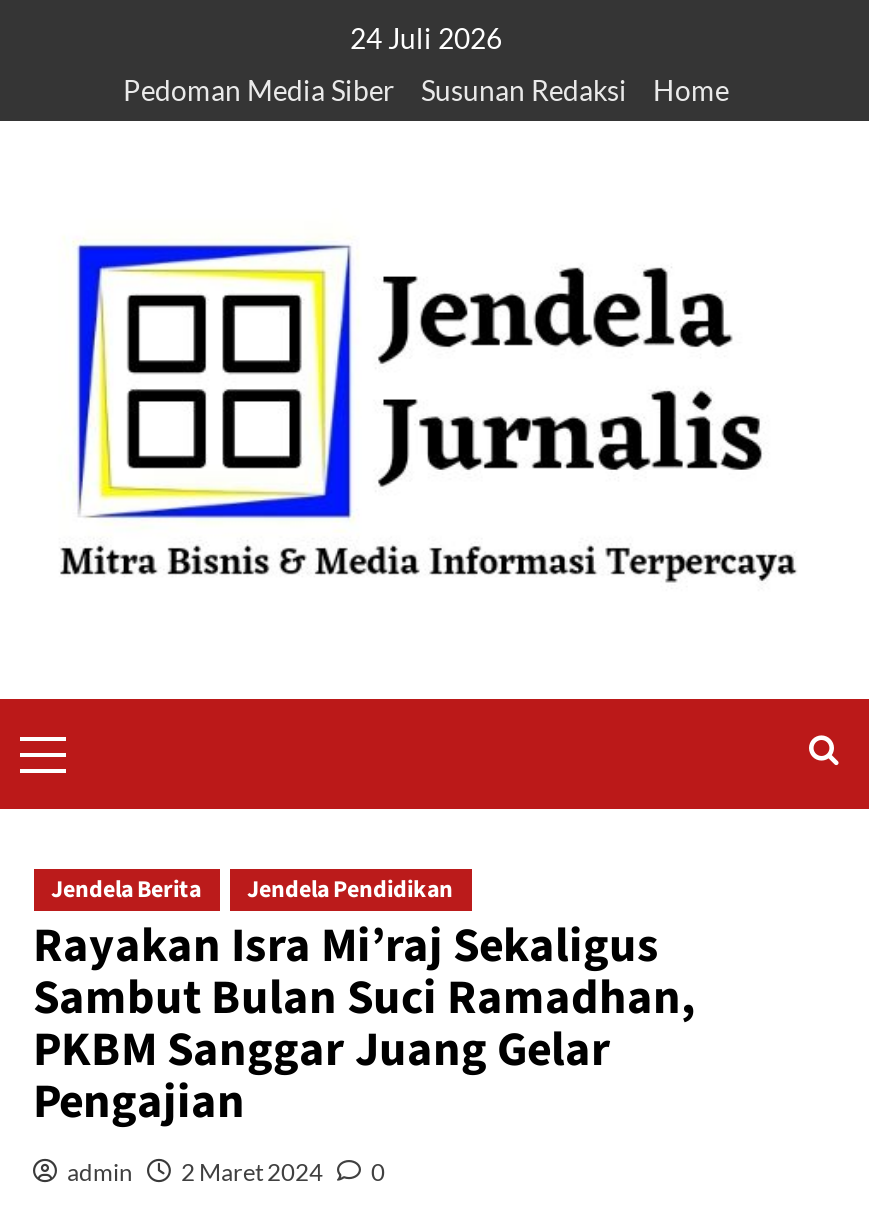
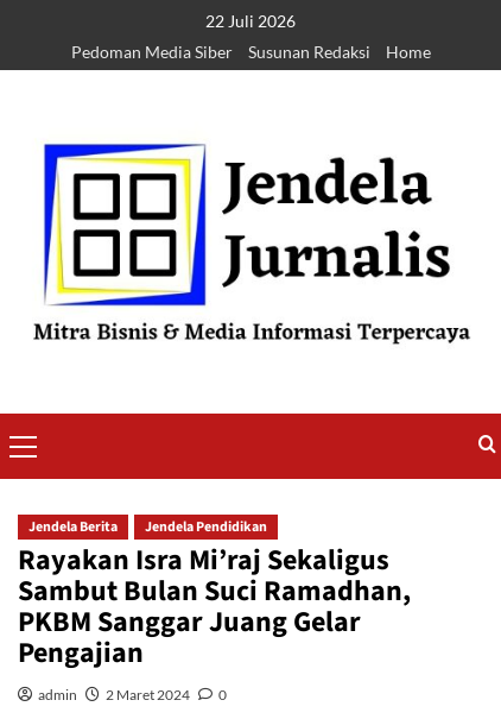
- 24 Juli 2026
+ 22 Juli 2026
